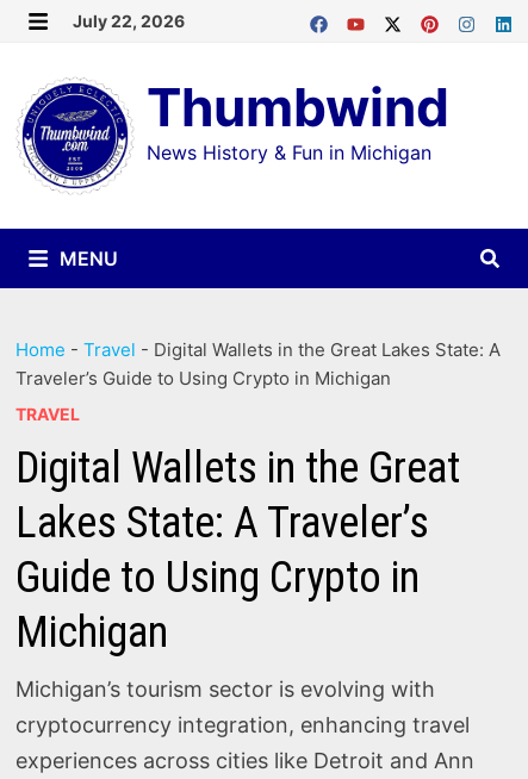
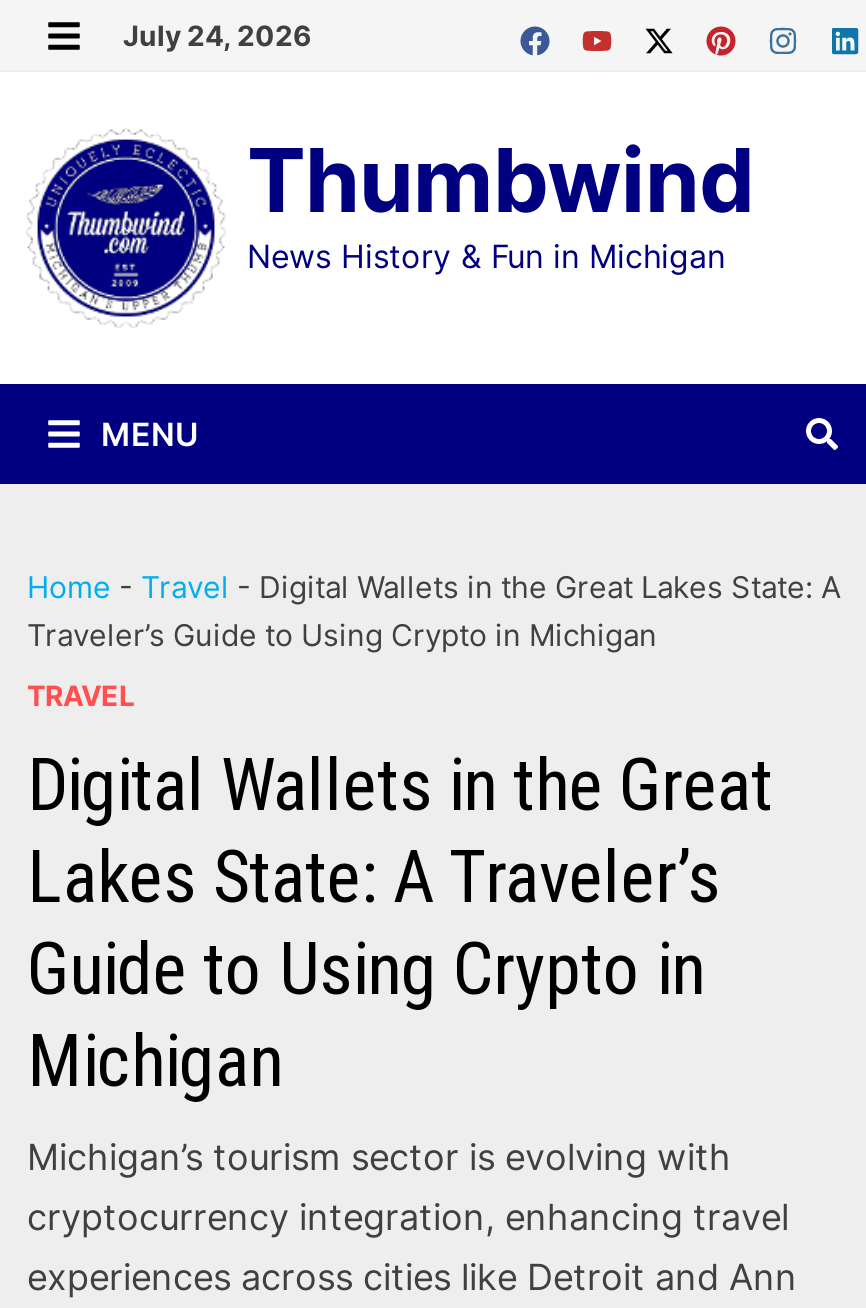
- July 22, 2026
+ July 24, 2026
